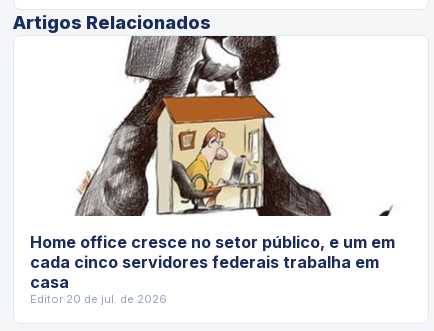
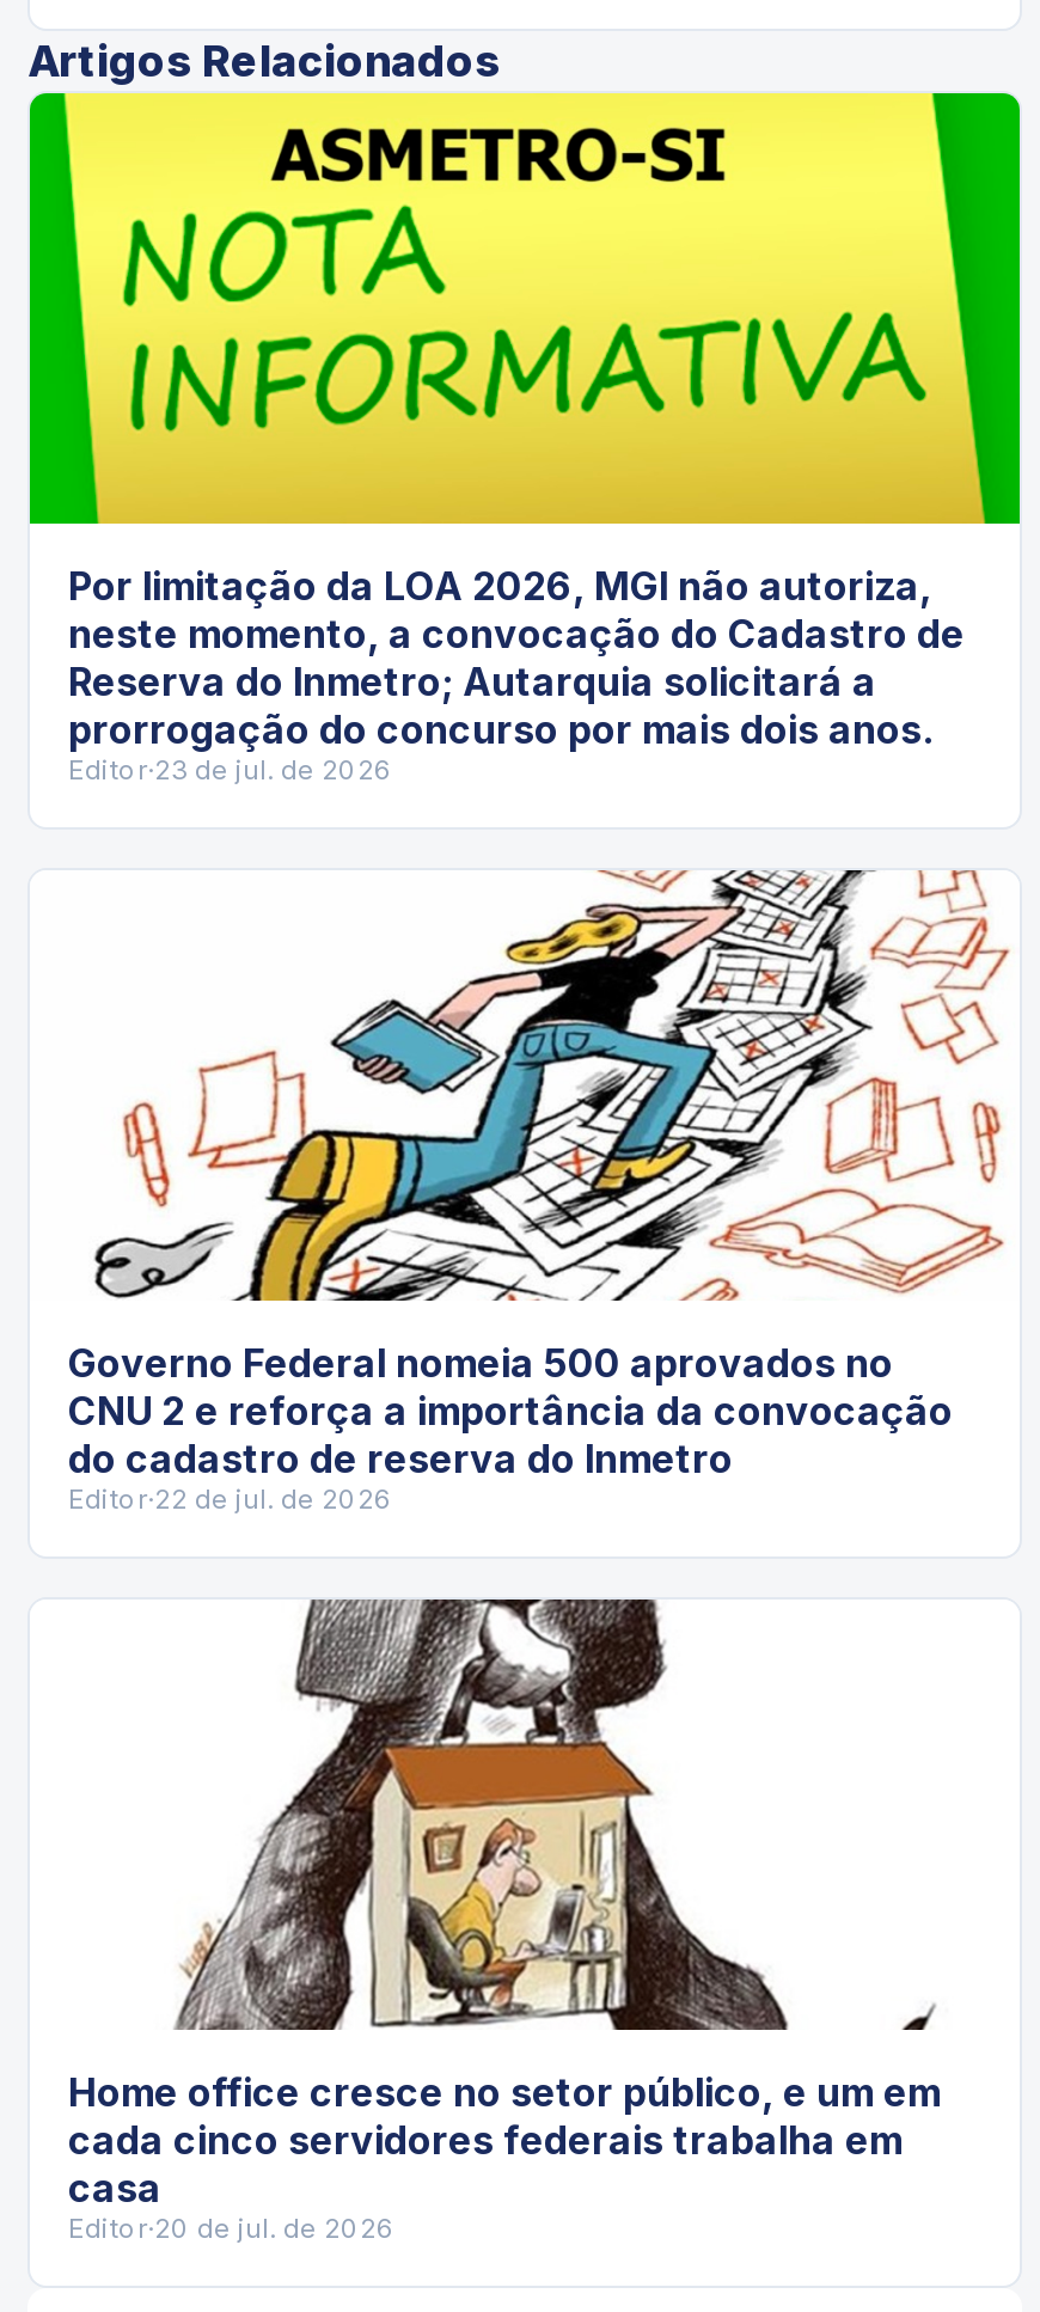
+ [image]
+ Por limitação da LOA 2026, MGI não autoriza,
+ neste momento, a convocação do Cadastro de
+ Reserva do Inmetro; Autarquia solicitará a
+ prorrogação do concurso por mais dois anos.
+ Editor ·23 de jul. de 2026

+ [image]
+ Governo Federal nomeia 500 aprovados no
+ CNU 2 e reforça a importância da convocação
+ do cadastro de reserva do Inmetro
+ Editor ·22 de jul. de 2026
